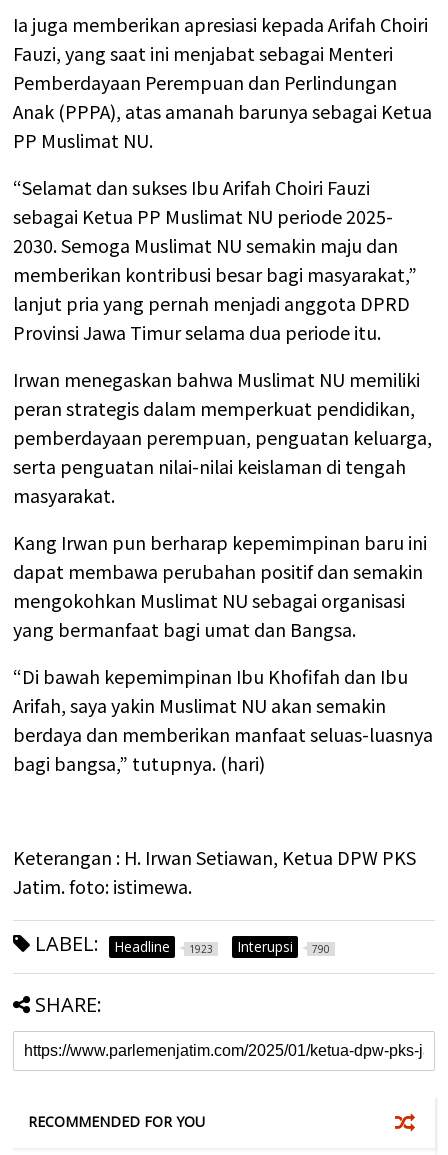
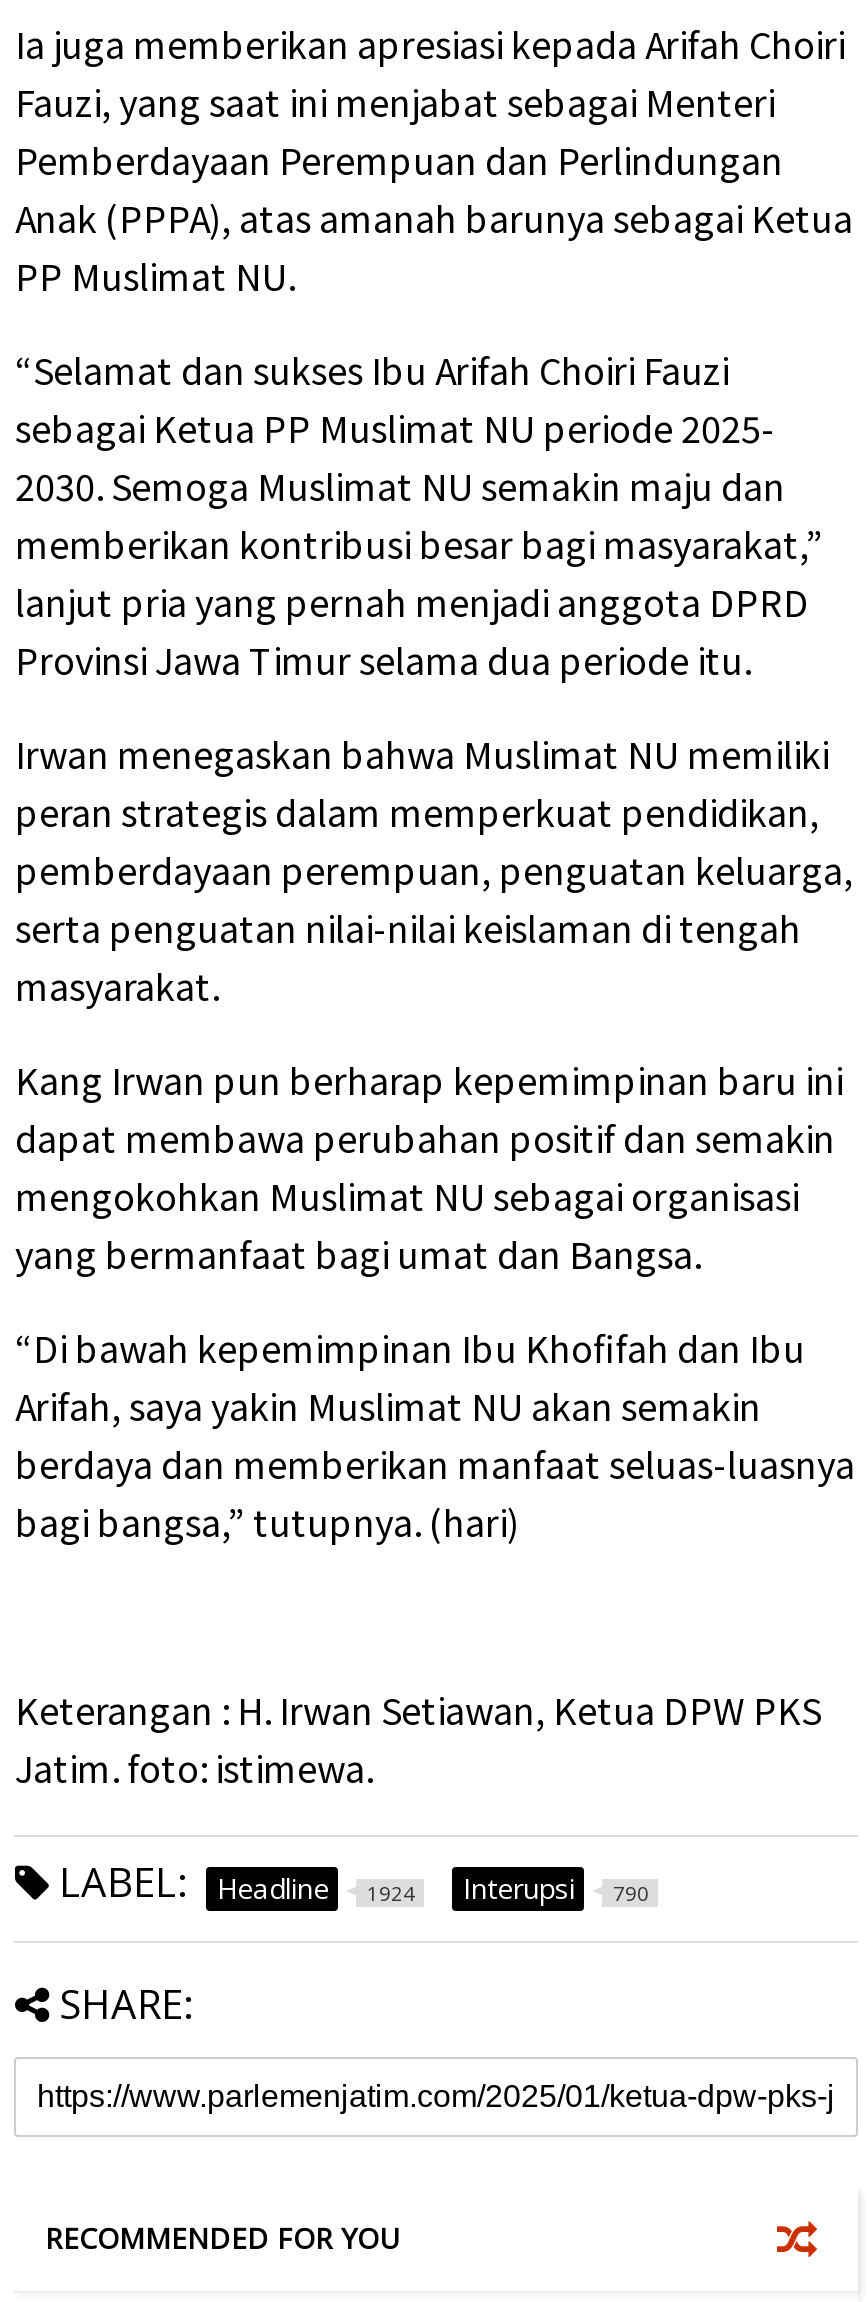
- LABEL: Headline 1923 Interupsi 790
+ LABEL: Headline 1924 Interupsi 790
